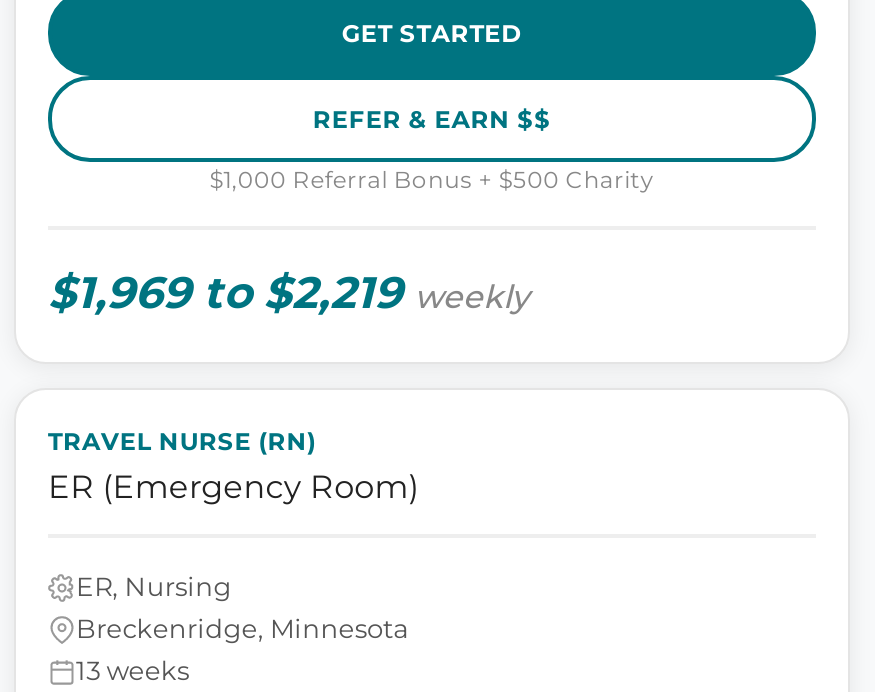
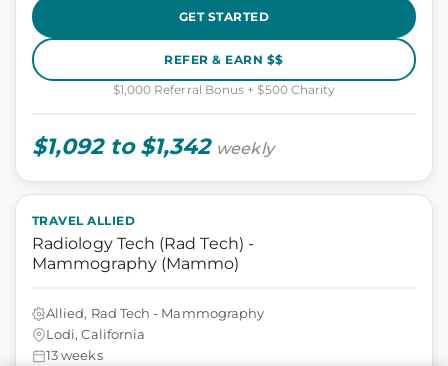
- $1,969 to $2,219 weekly
+ $1,092 to $1,342 weekly

- TRAVEL NURSE (RN)
- ER (Emergency Room)
+ TRAVEL ALLIED
+ Radiology Tech (Rad Tech) -
+ Mammography (Mammo)

- ER, Nursing
- Breckenridge, Minnesota
+ Allied, Rad Tech - Mammography
+ Lodi, California
